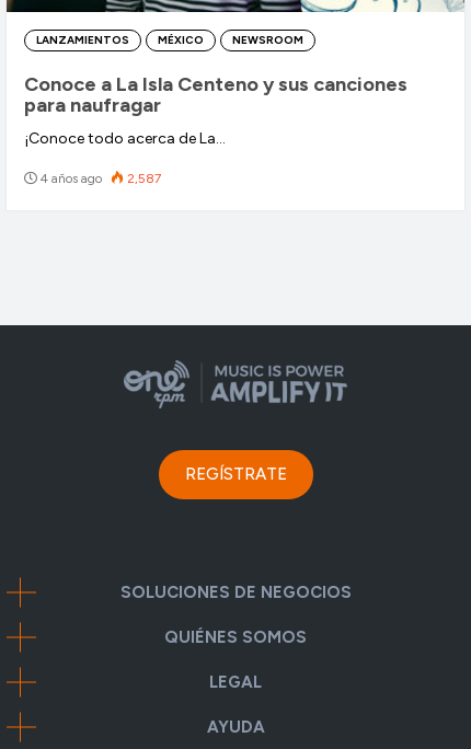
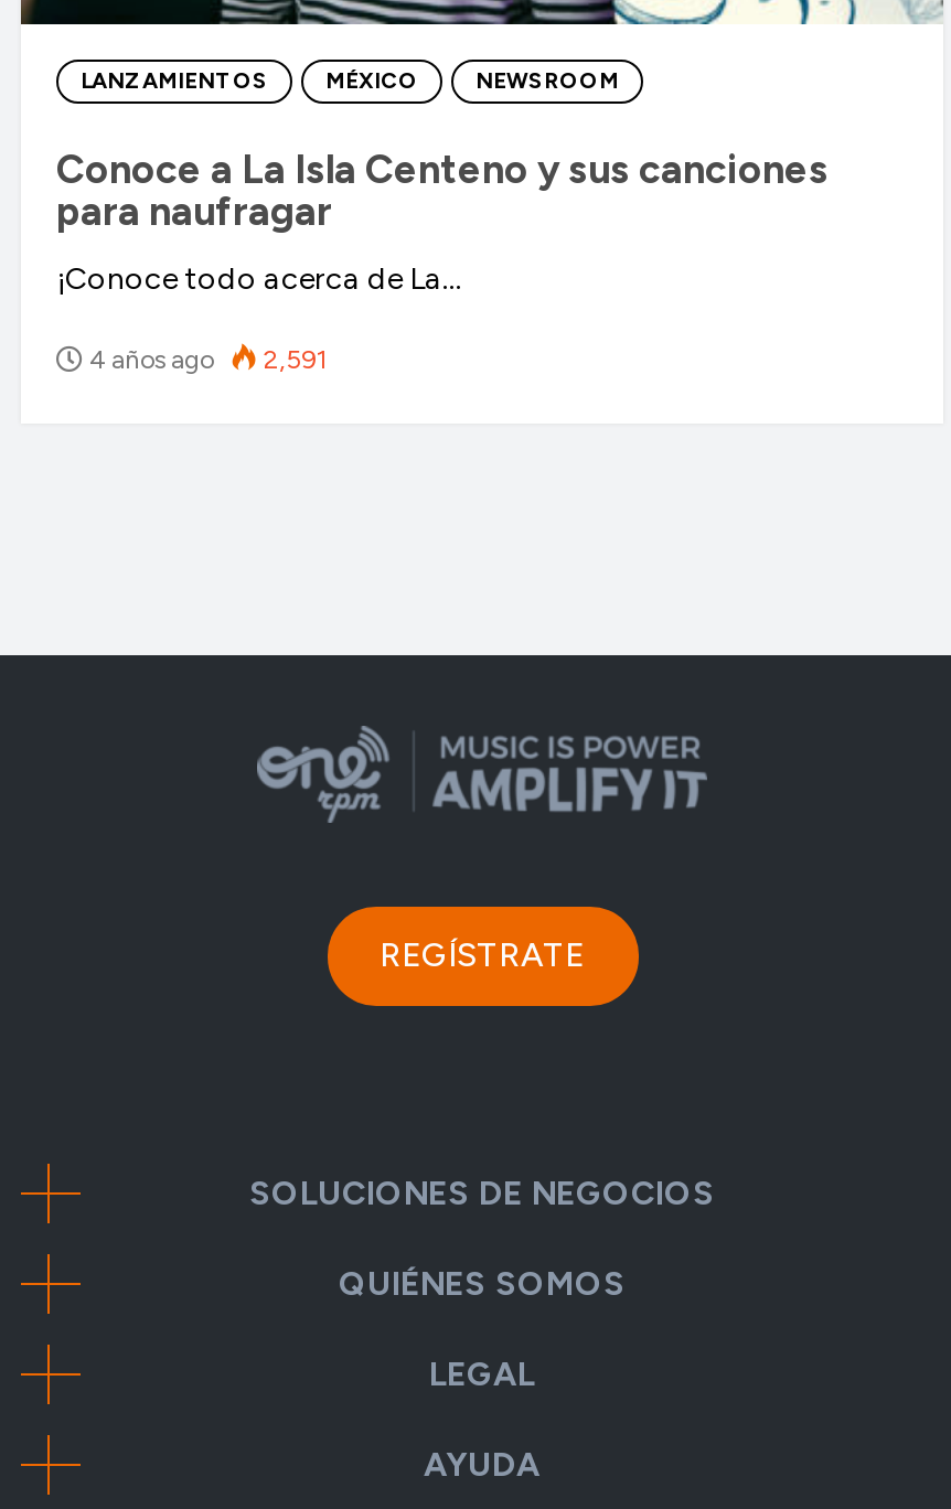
- 4 años ago 2,587
+ 4 años ago 2,591
